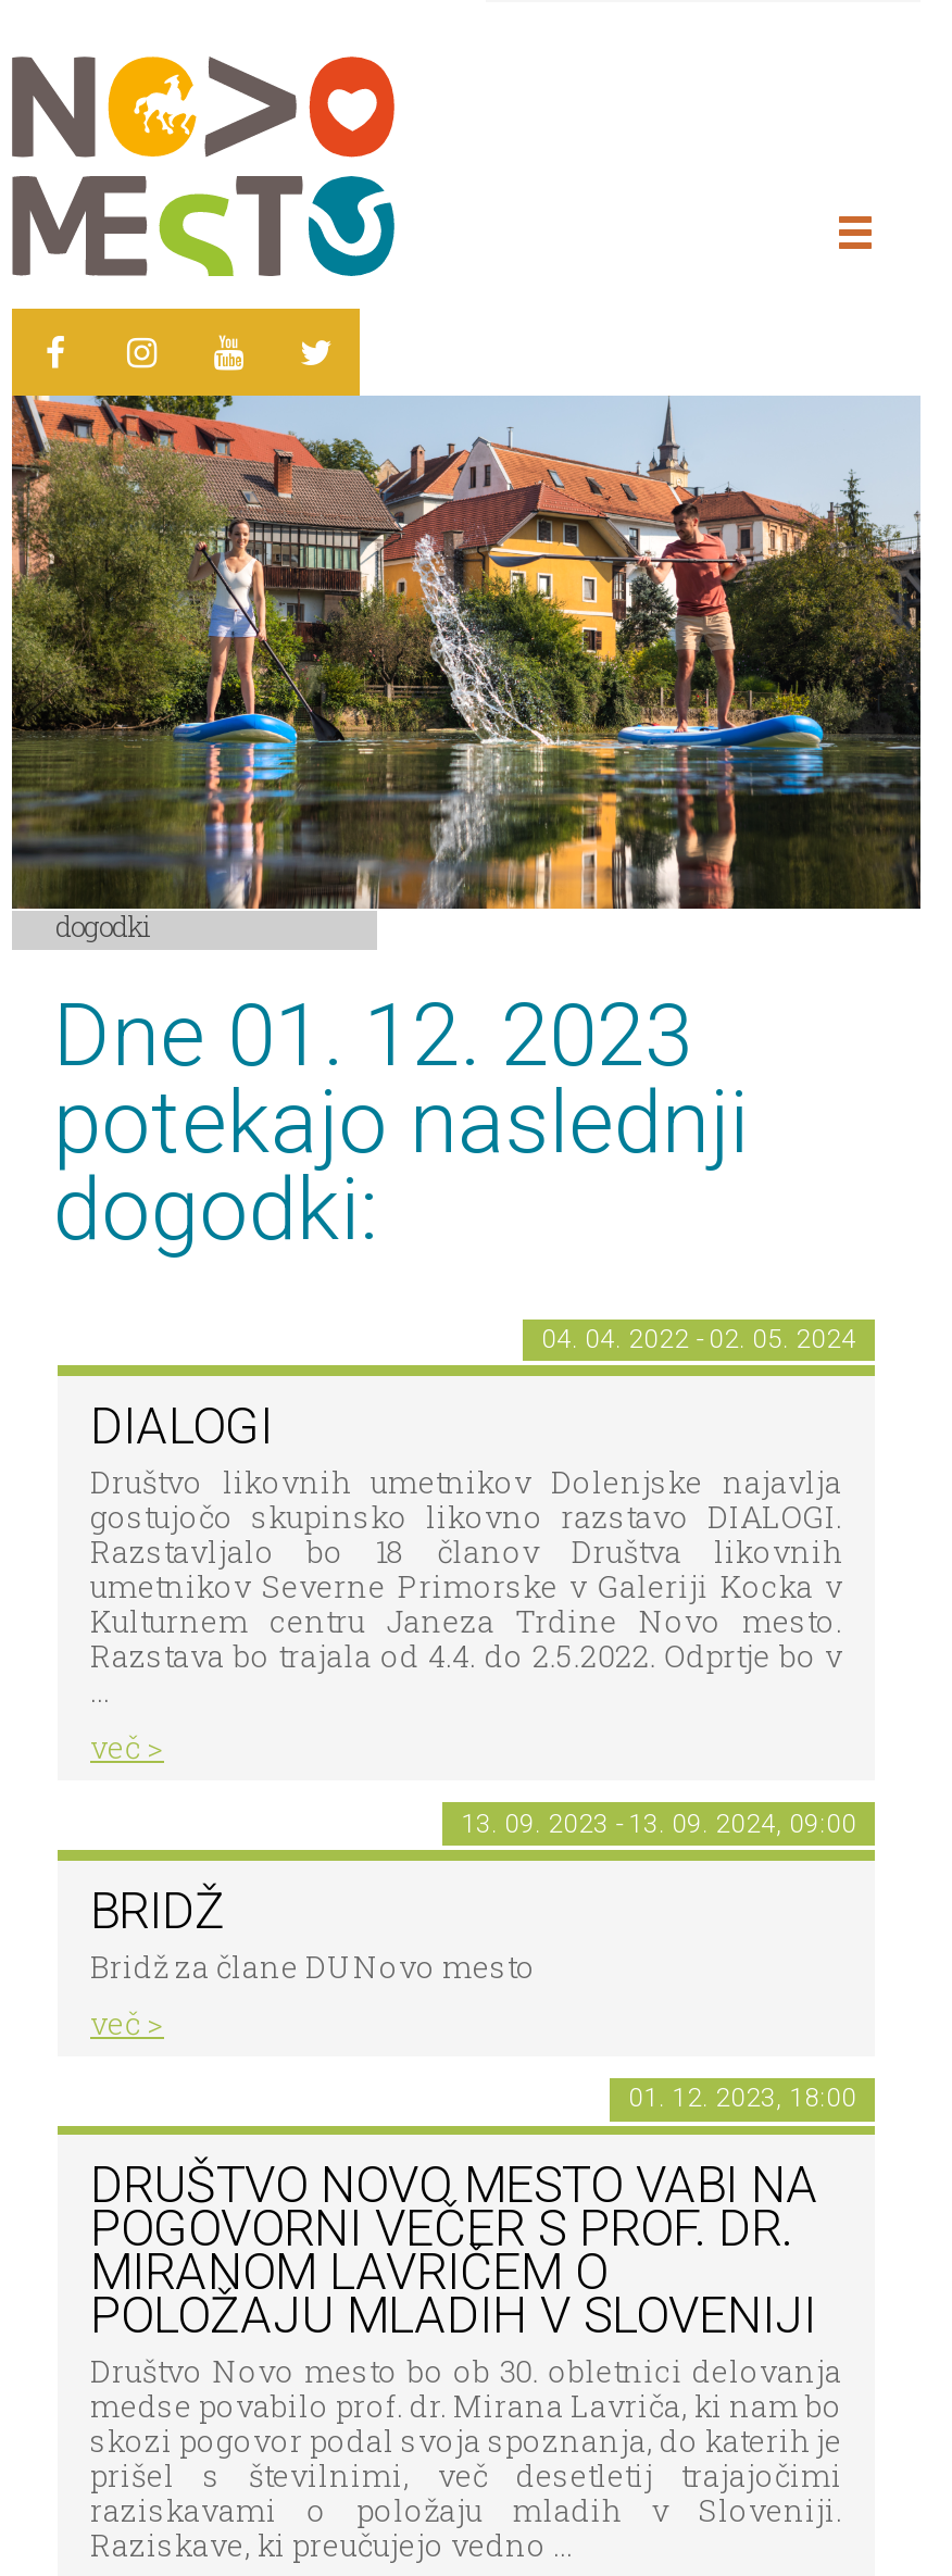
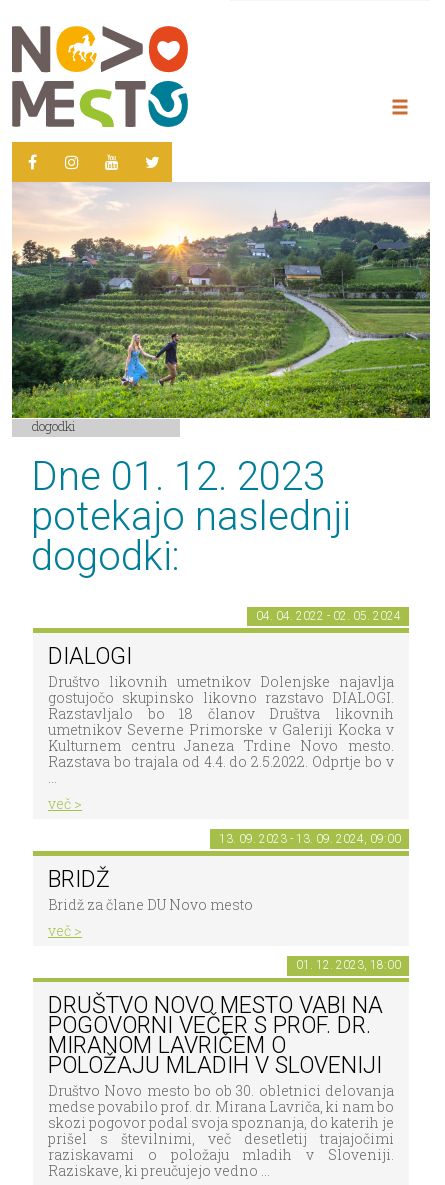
- [image]
+ [image]
